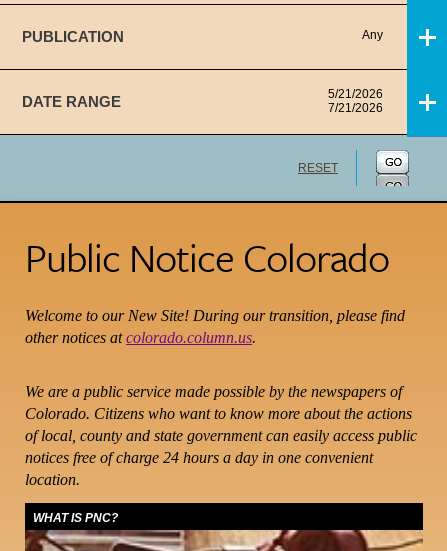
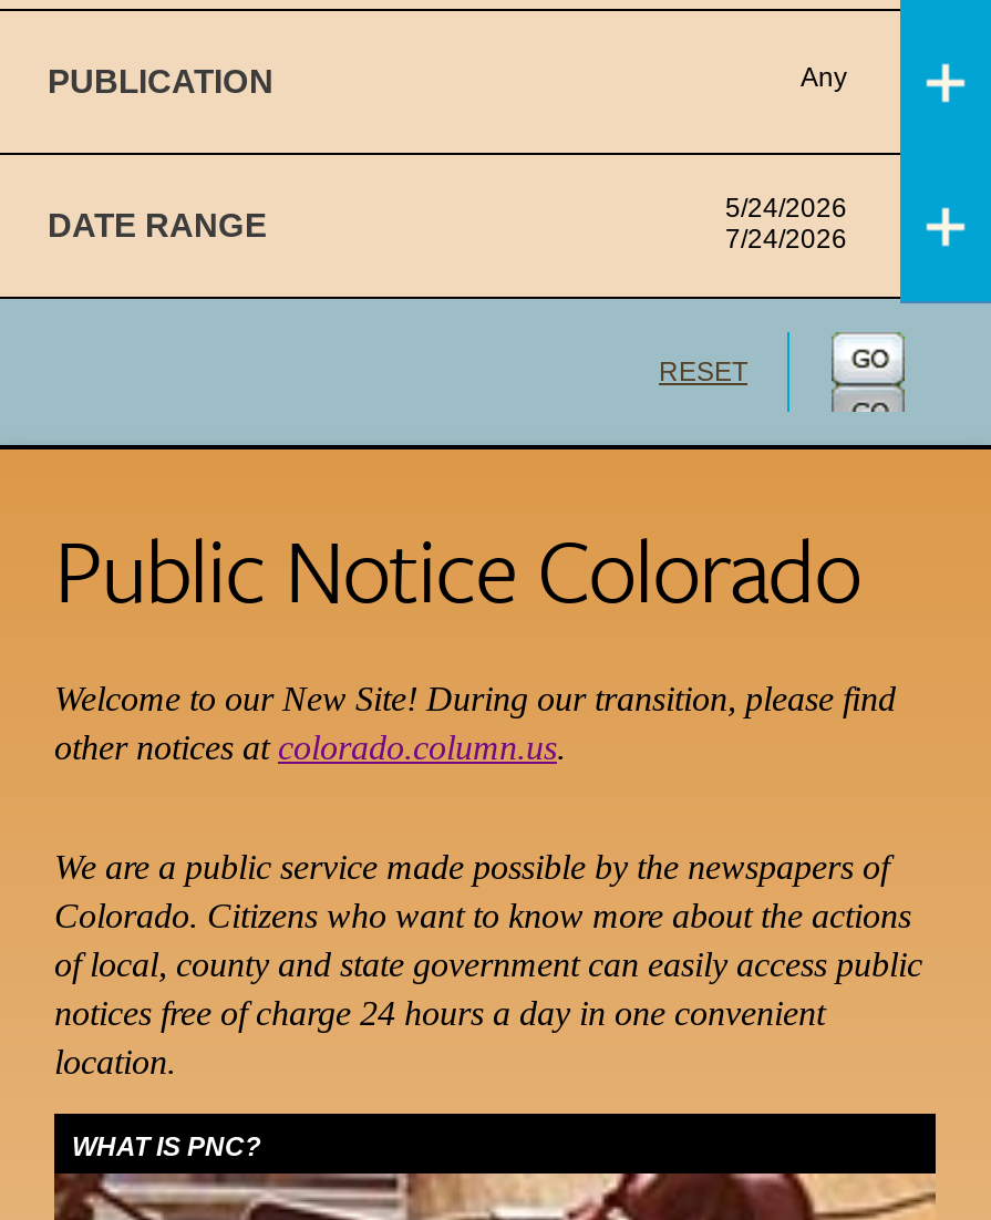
- 5/21/2026
+ 5/24/2026

- 7/21/2026
+ 7/24/2026
